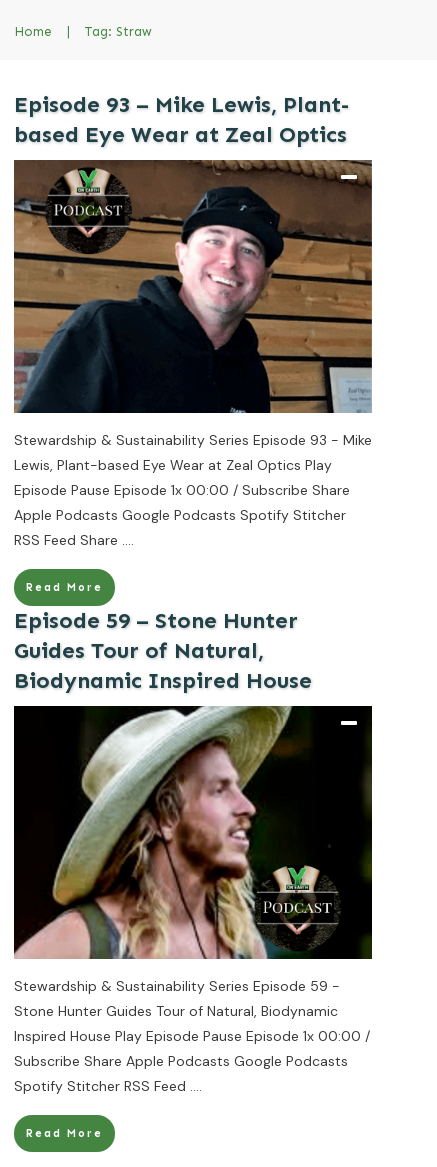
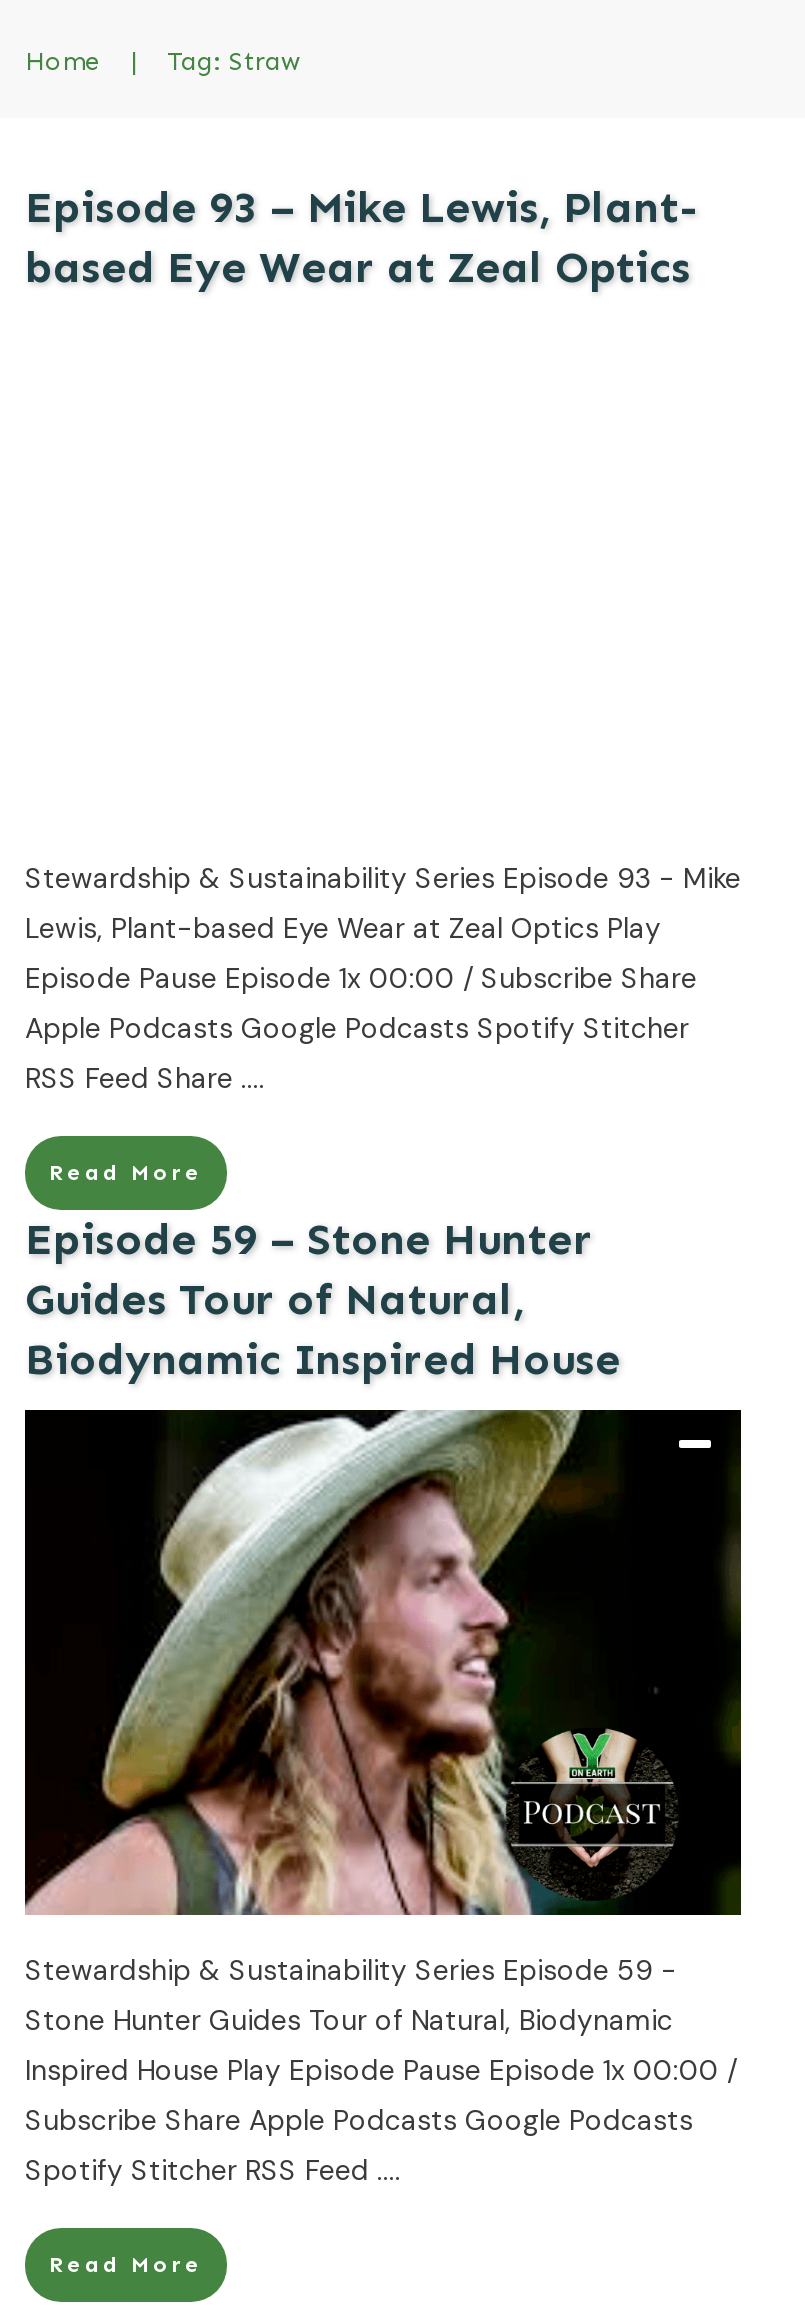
- [image]
